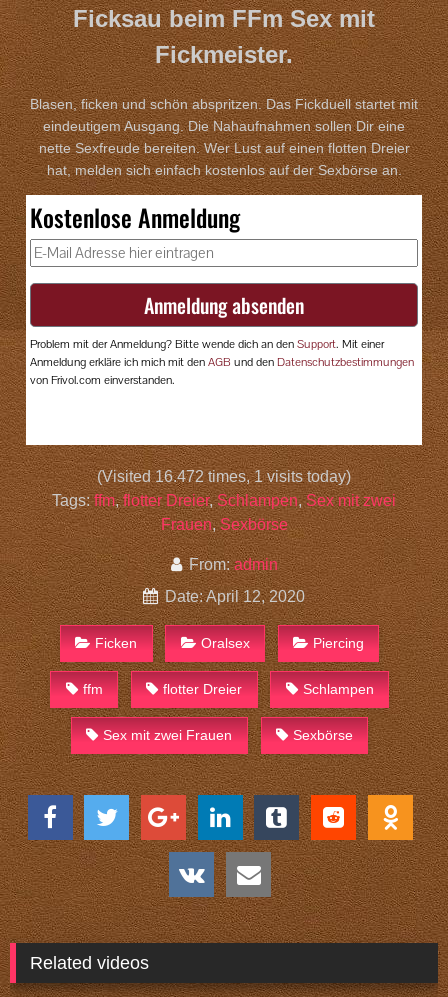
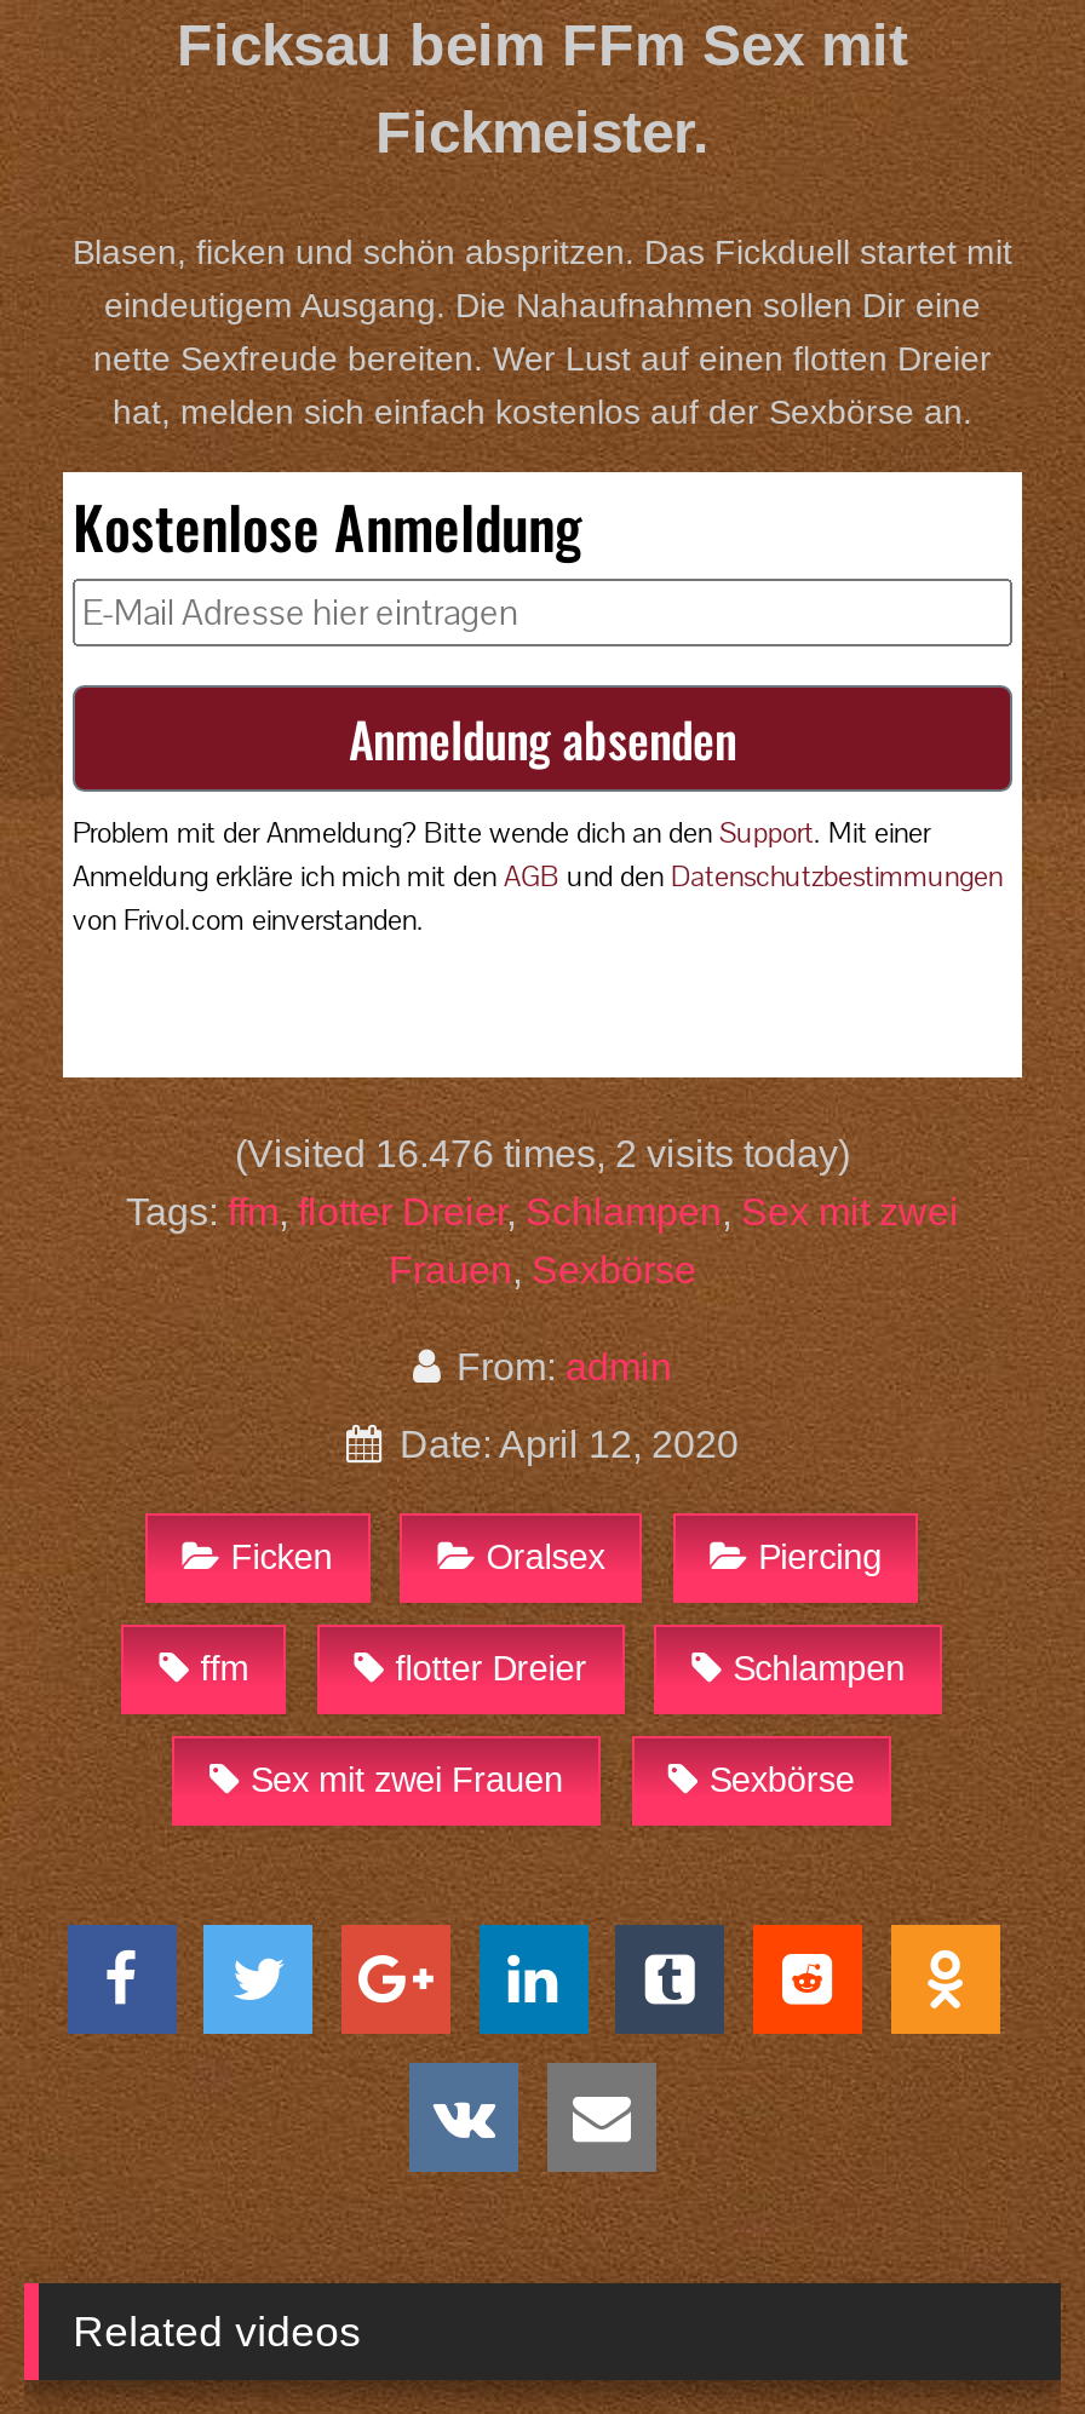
- (Visited 16.472 times, 1 visits today)
+ (Visited 16.476 times, 2 visits today)
